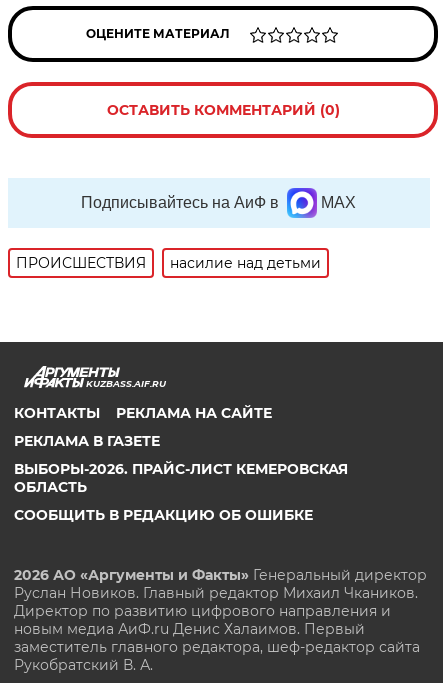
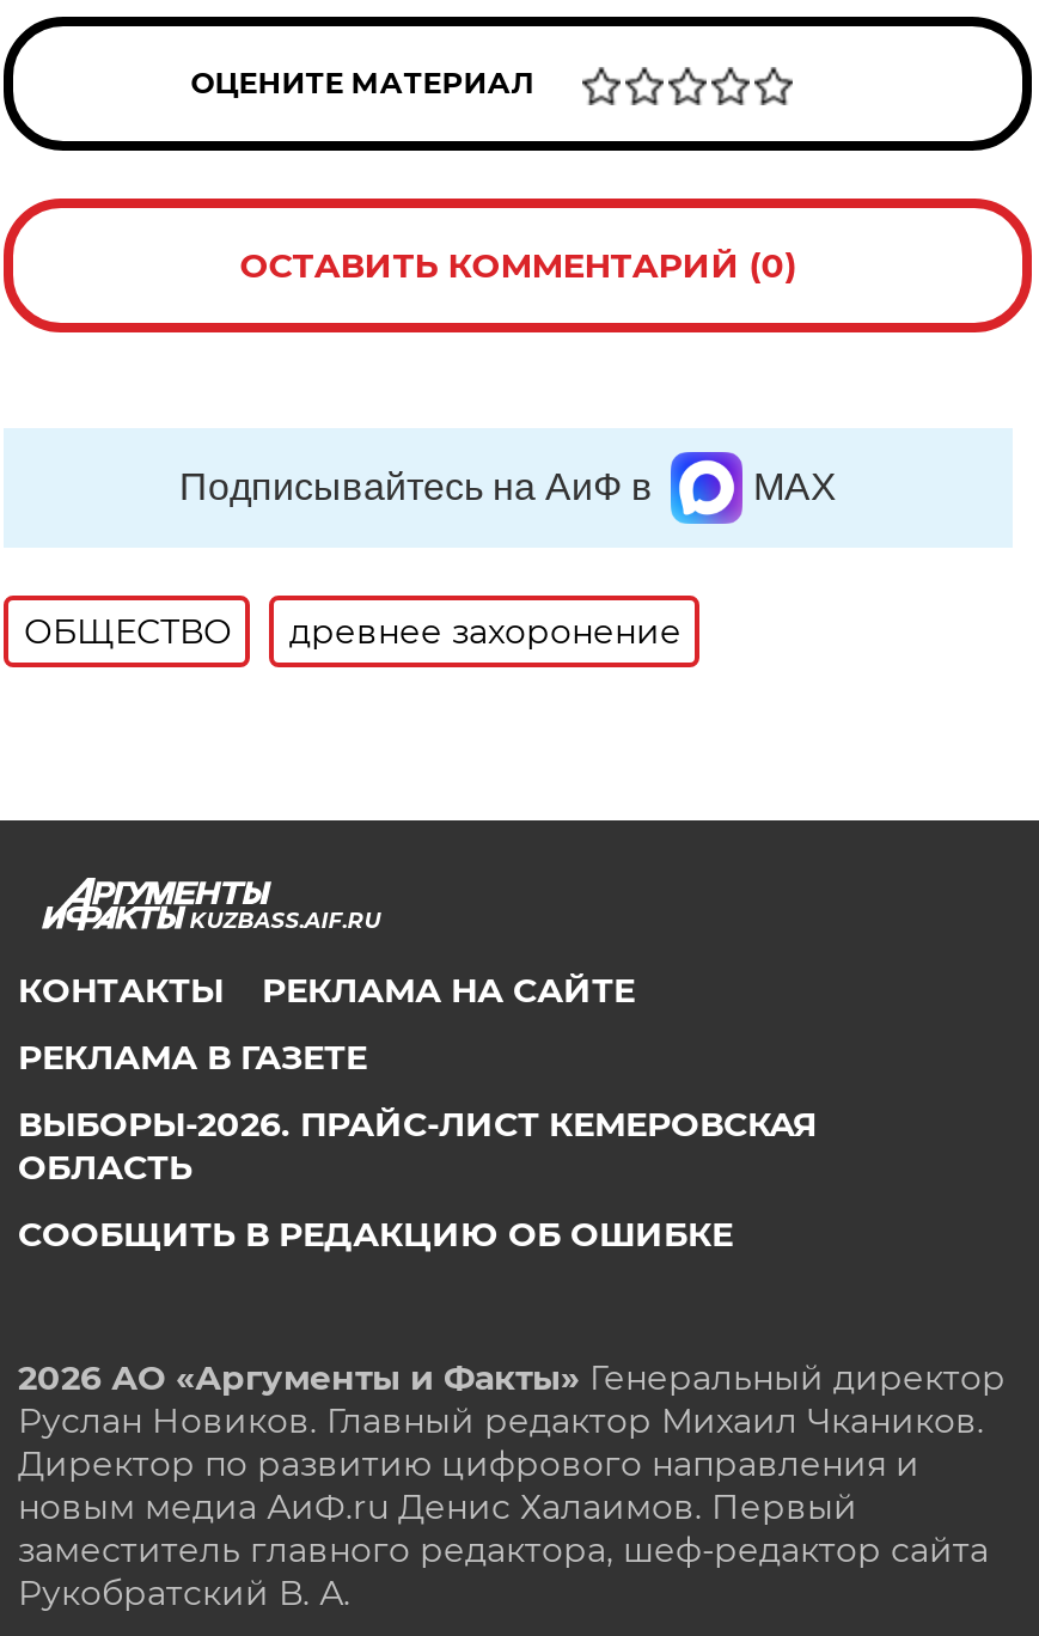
- ПРОИСШЕСТВИЯ
- насилие над детьми
+ ОБЩЕСТВО
+ древнее захоронение
